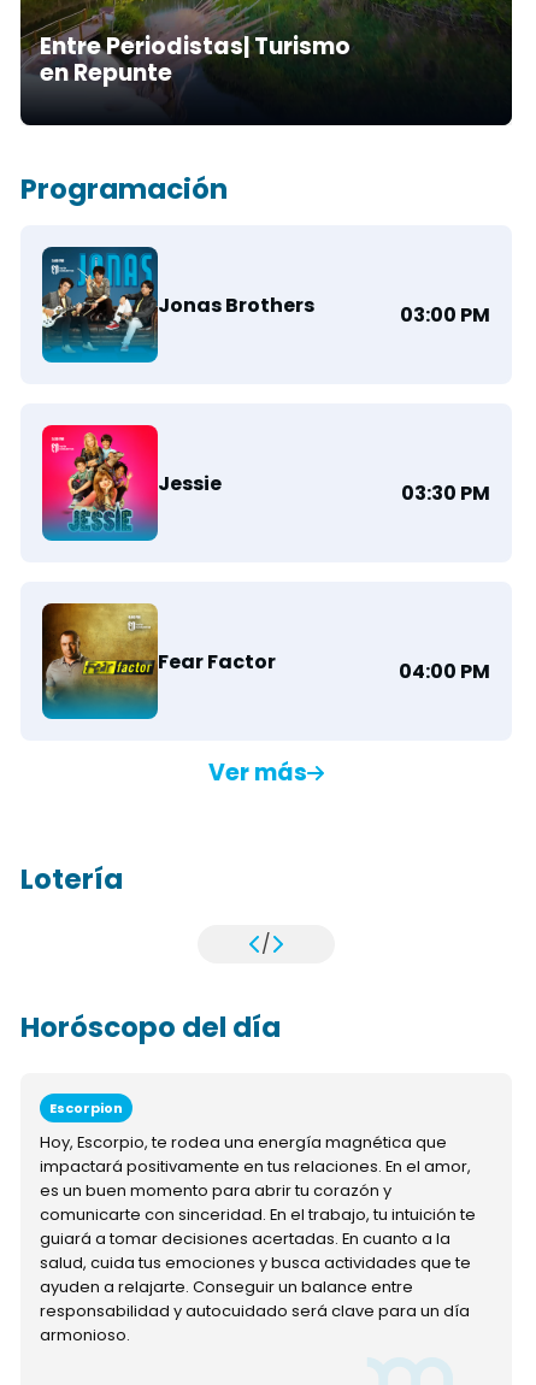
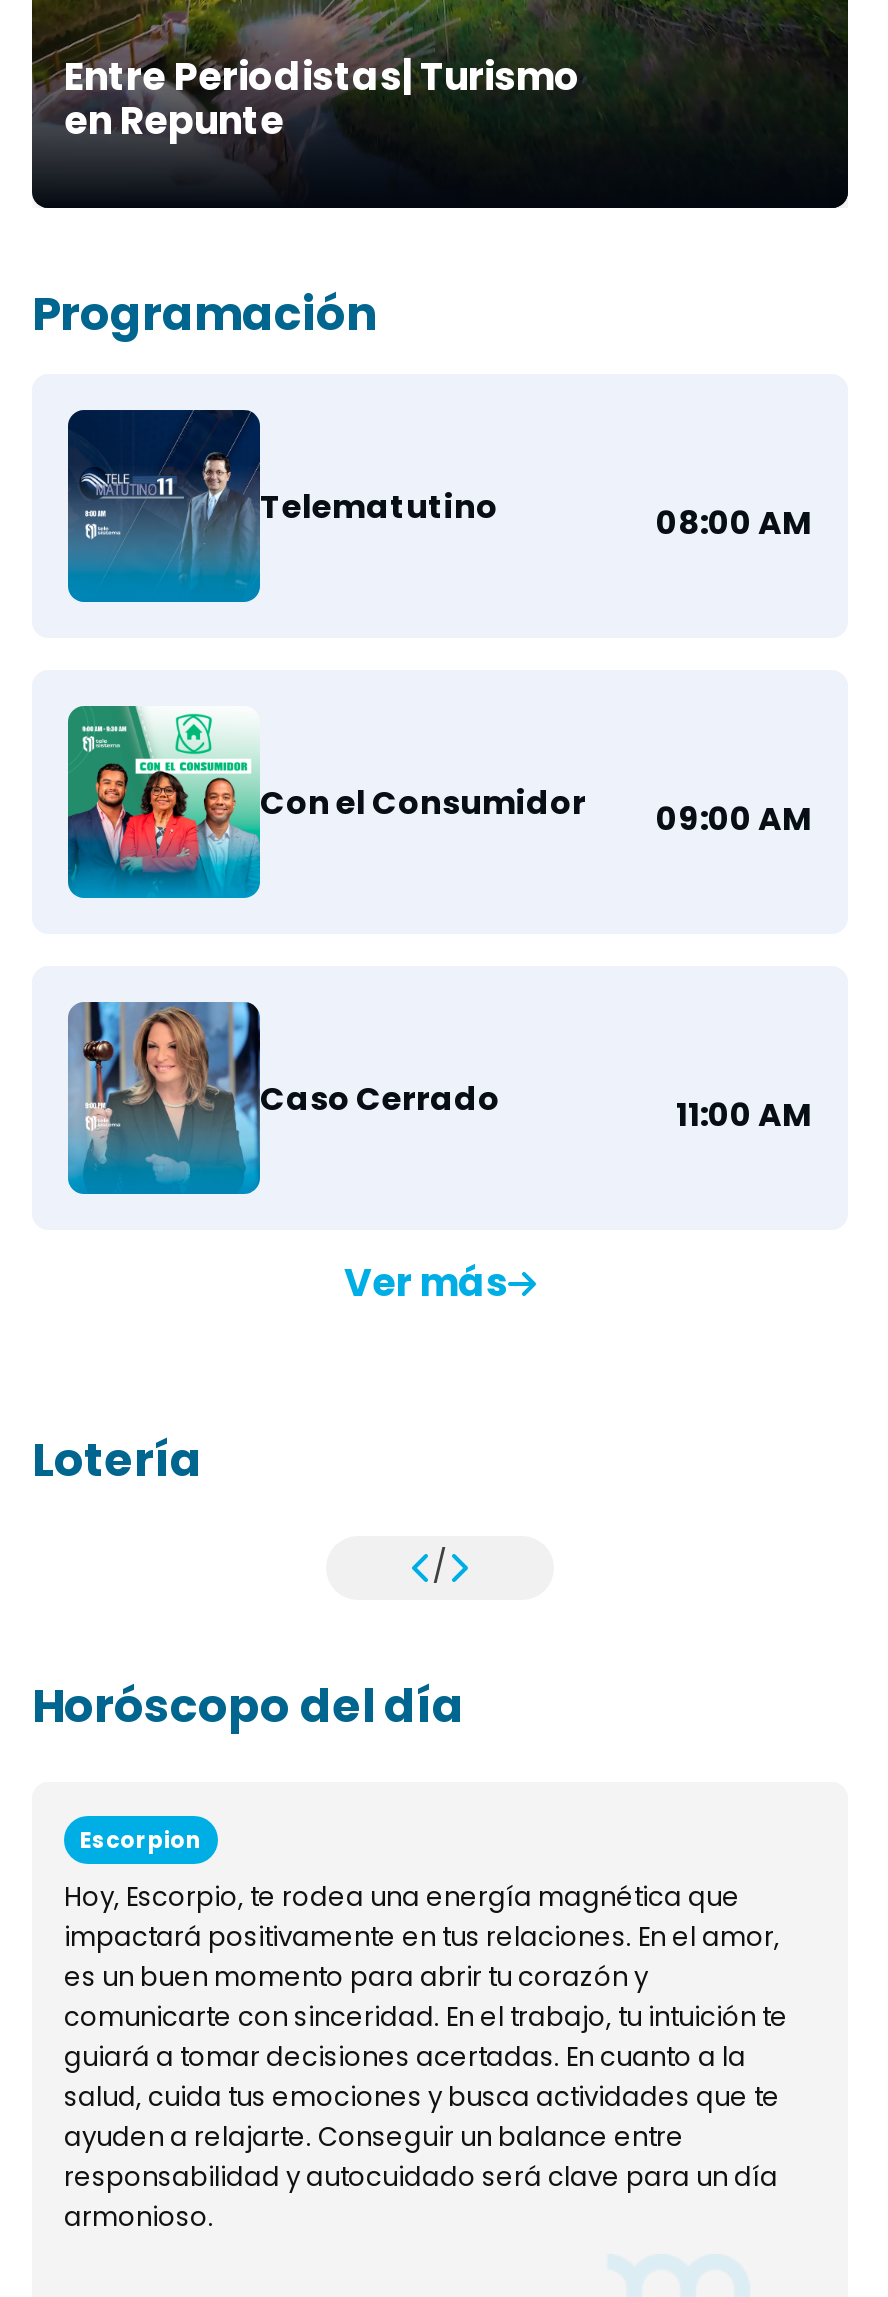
- [image]
- Jonas Brothers
- 03:00 PM
+ [image]
+ Telematutino
+ 08:00 AM

- [image]
- Jessie
- 03:30 PM
+ [image]
+ Con el Consumidor
+ 09:00 AM

- [image]
- Fear Factor
- 04:00 PM
+ [image]
+ Caso Cerrado
+ 11:00 AM
